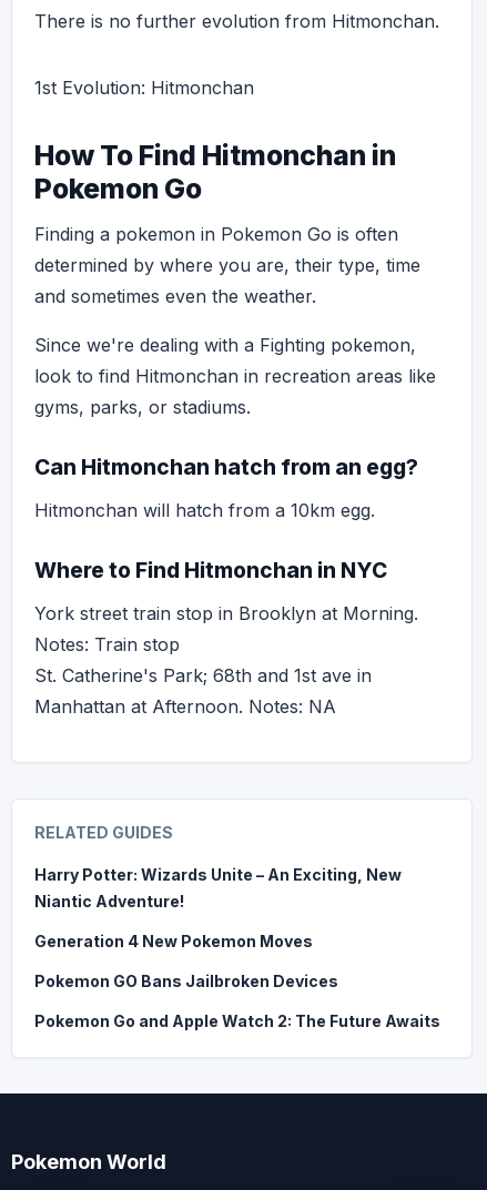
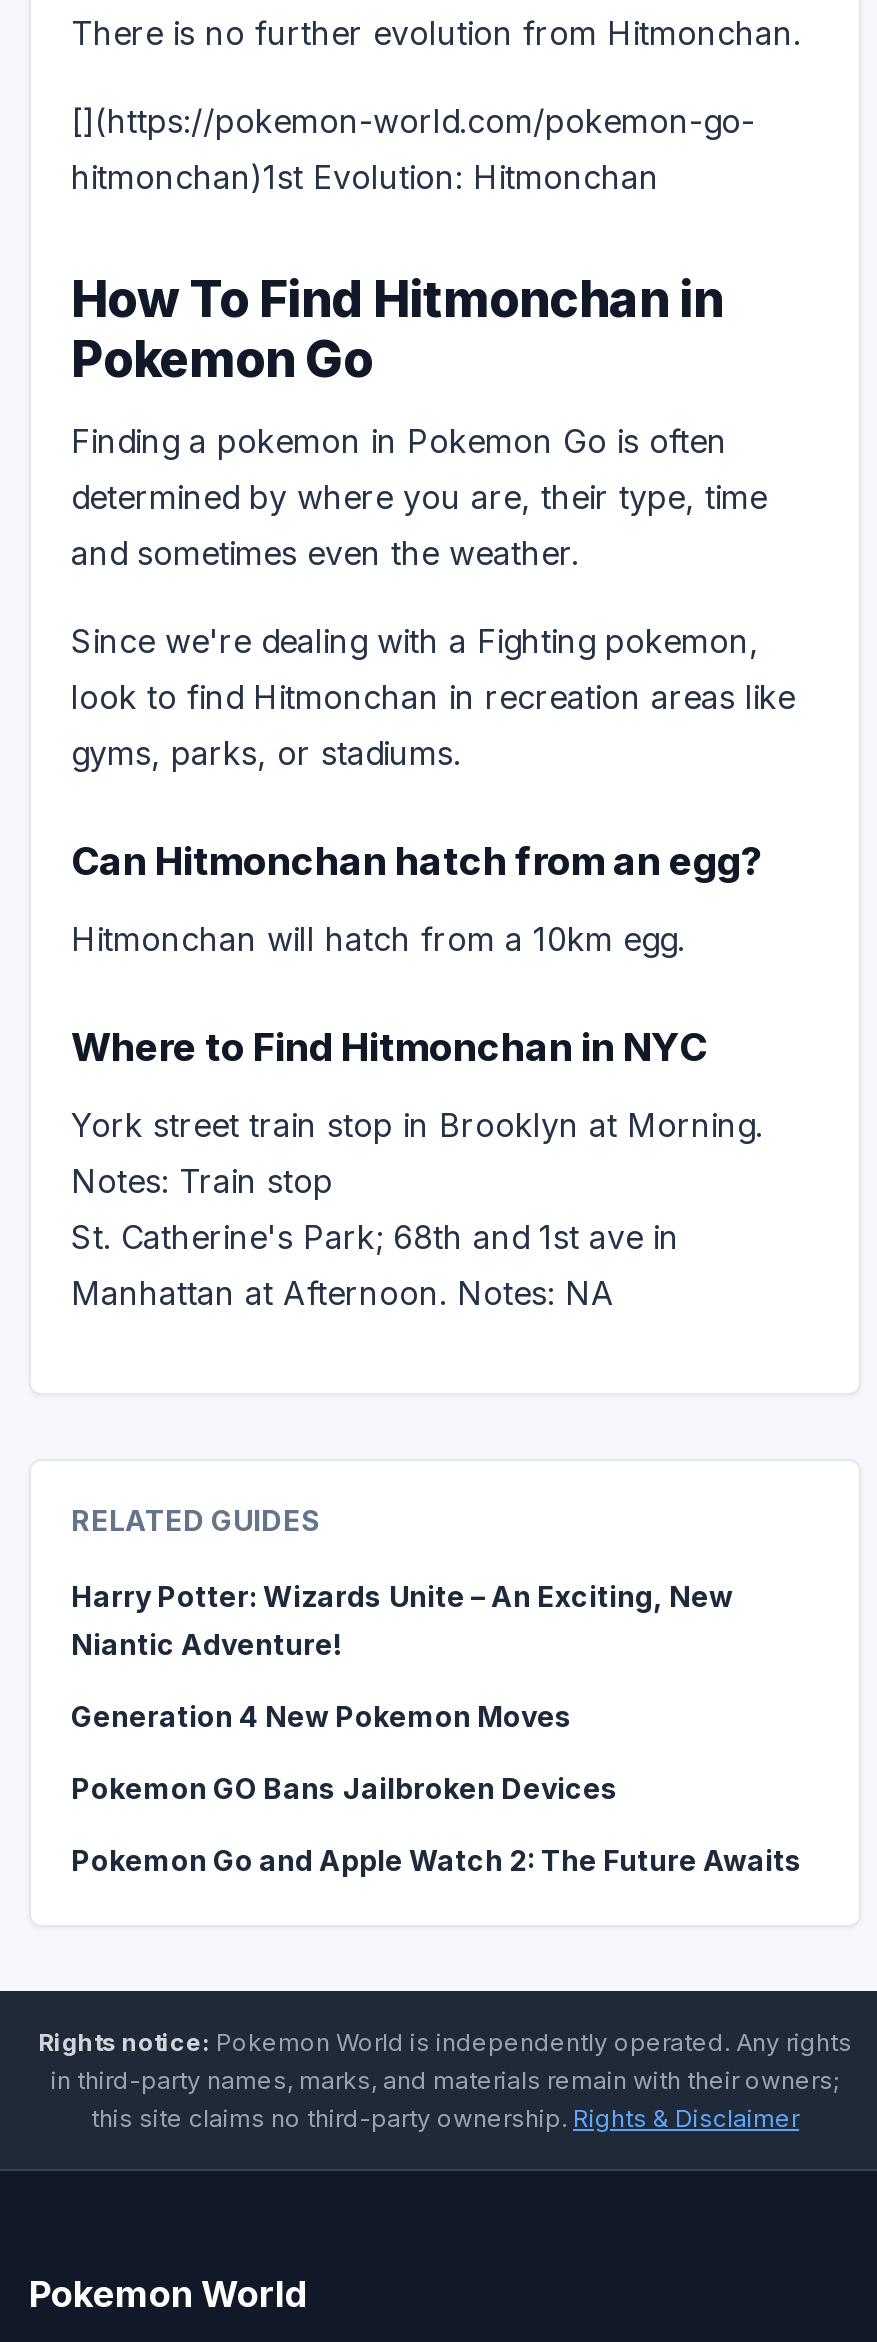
- 1st Evolution: Hitmonchan
+ [](https://pokemon-world.com/pokemon-go-
+ hitmonchan)1st Evolution: Hitmonchan

+ Rights notice: Pokemon World is independently operated. Any rights
+ in third-party names, marks, and materials remain with their owners;
+ this site claims no third-party ownership. Rights & Disclaimer
